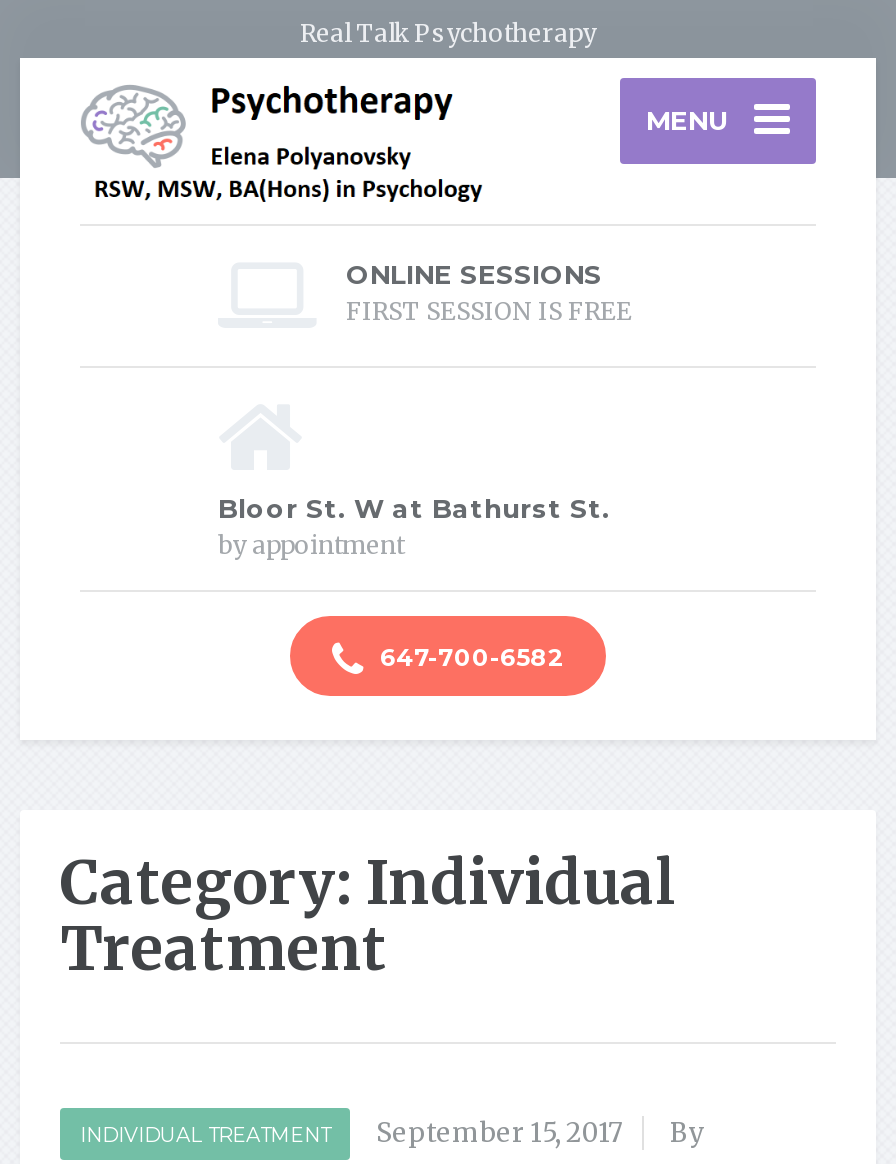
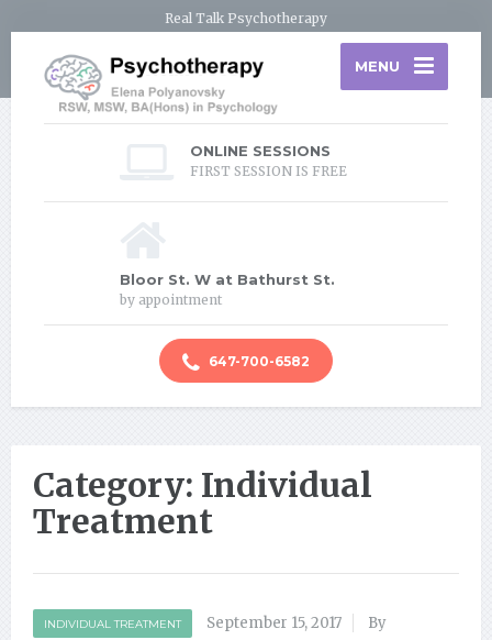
- [image]
+ [image]
